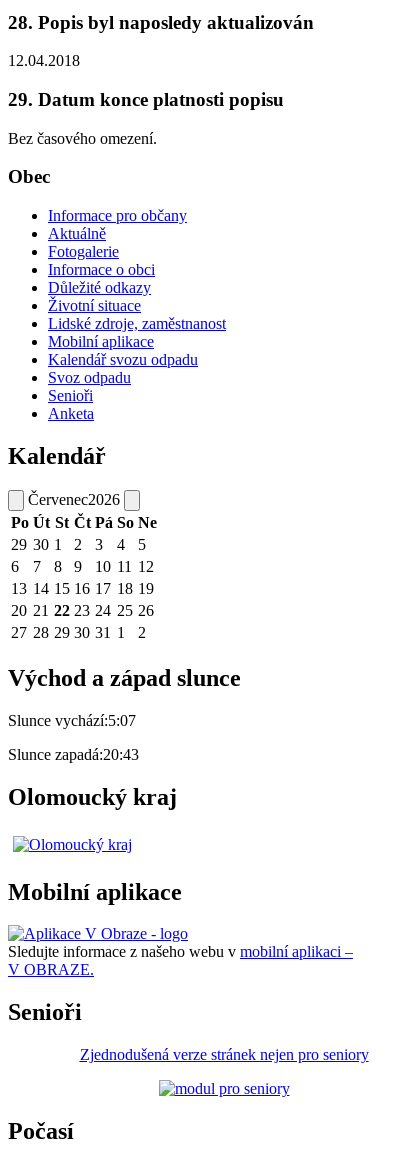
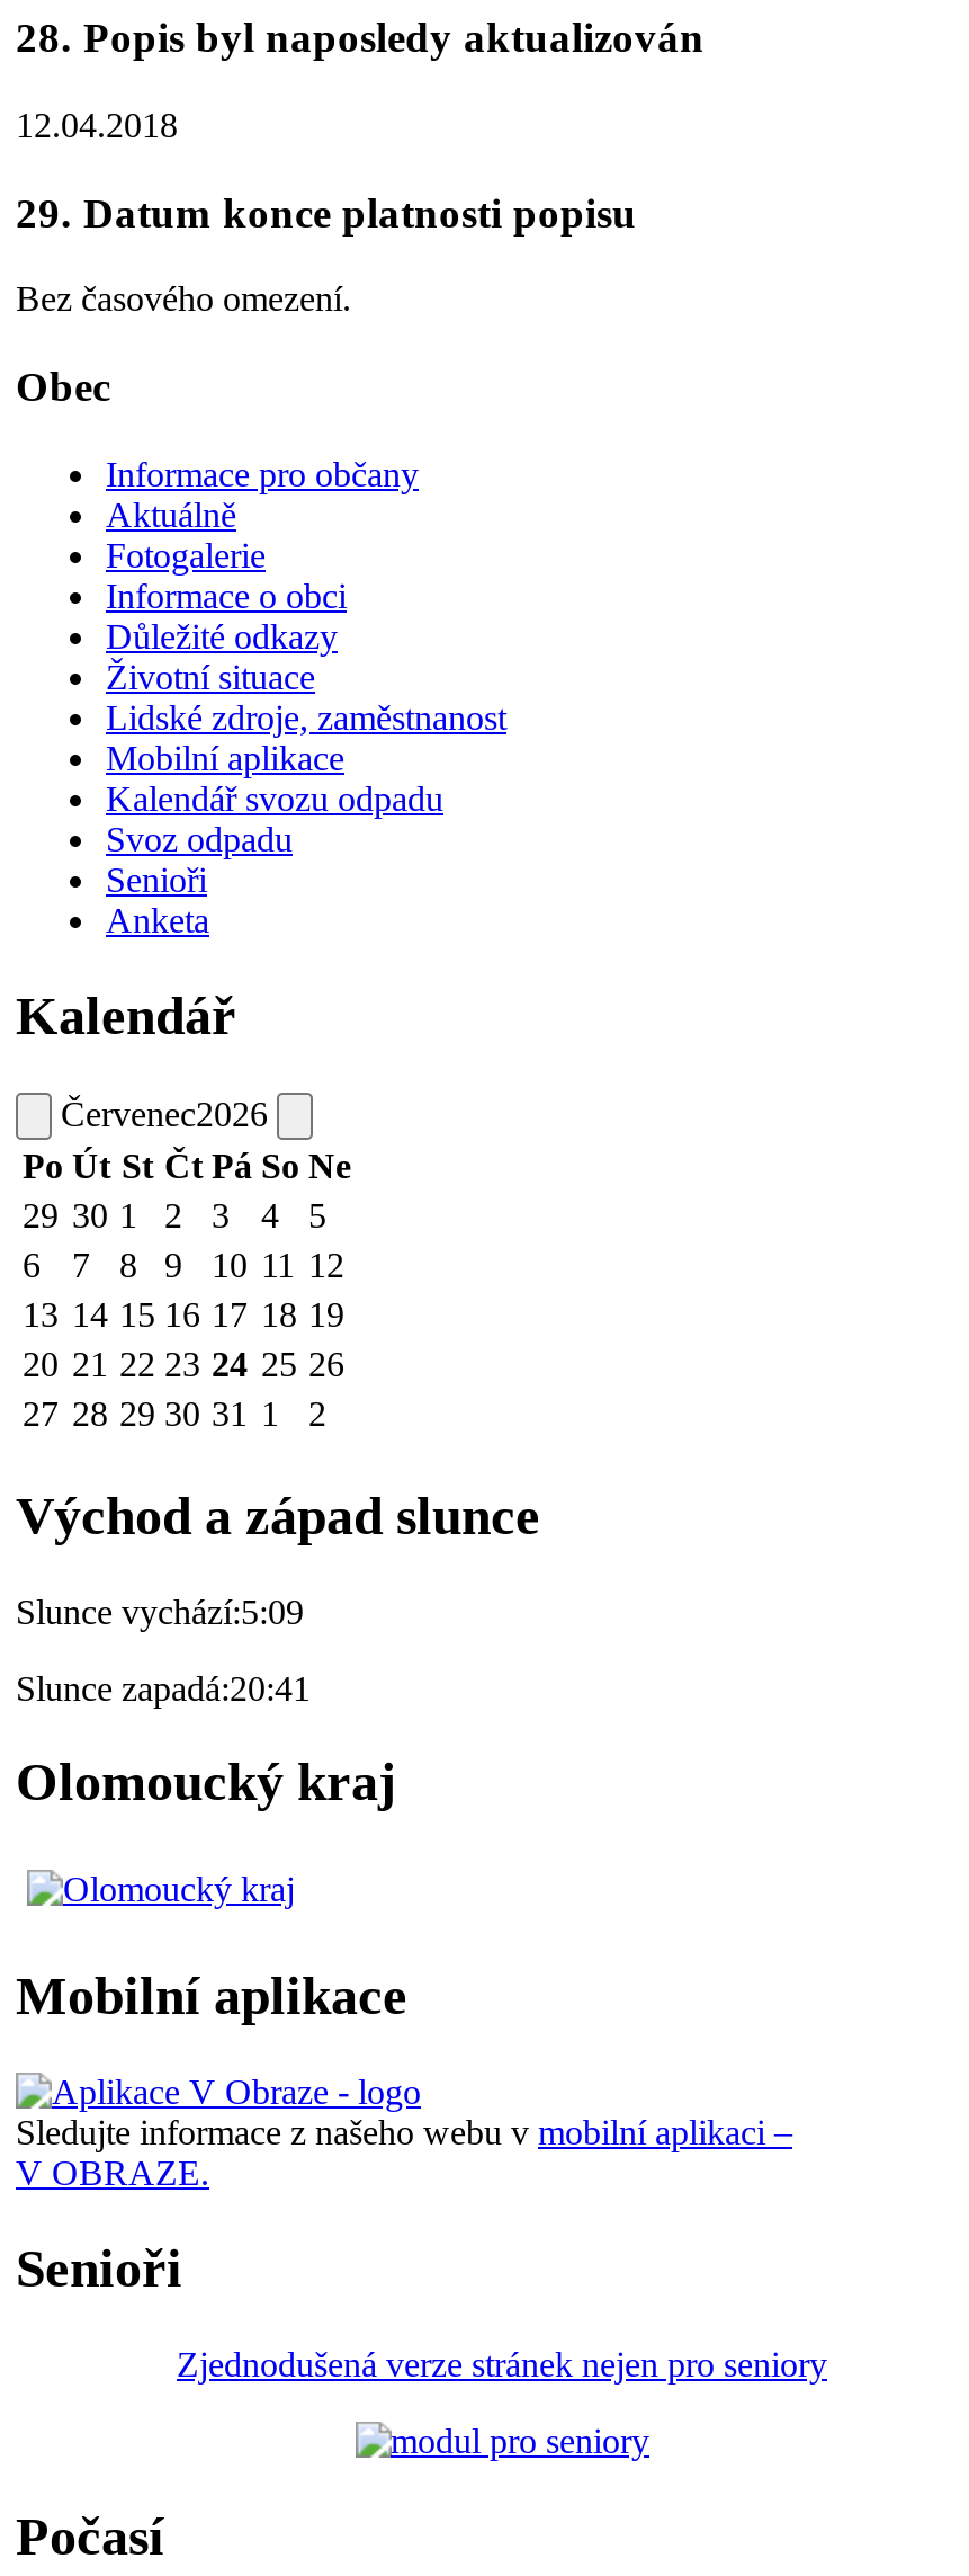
- Slunce vychází:5:07
+ Slunce vychází:5:09

- Slunce zapadá:20:43
+ Slunce zapadá:20:41
